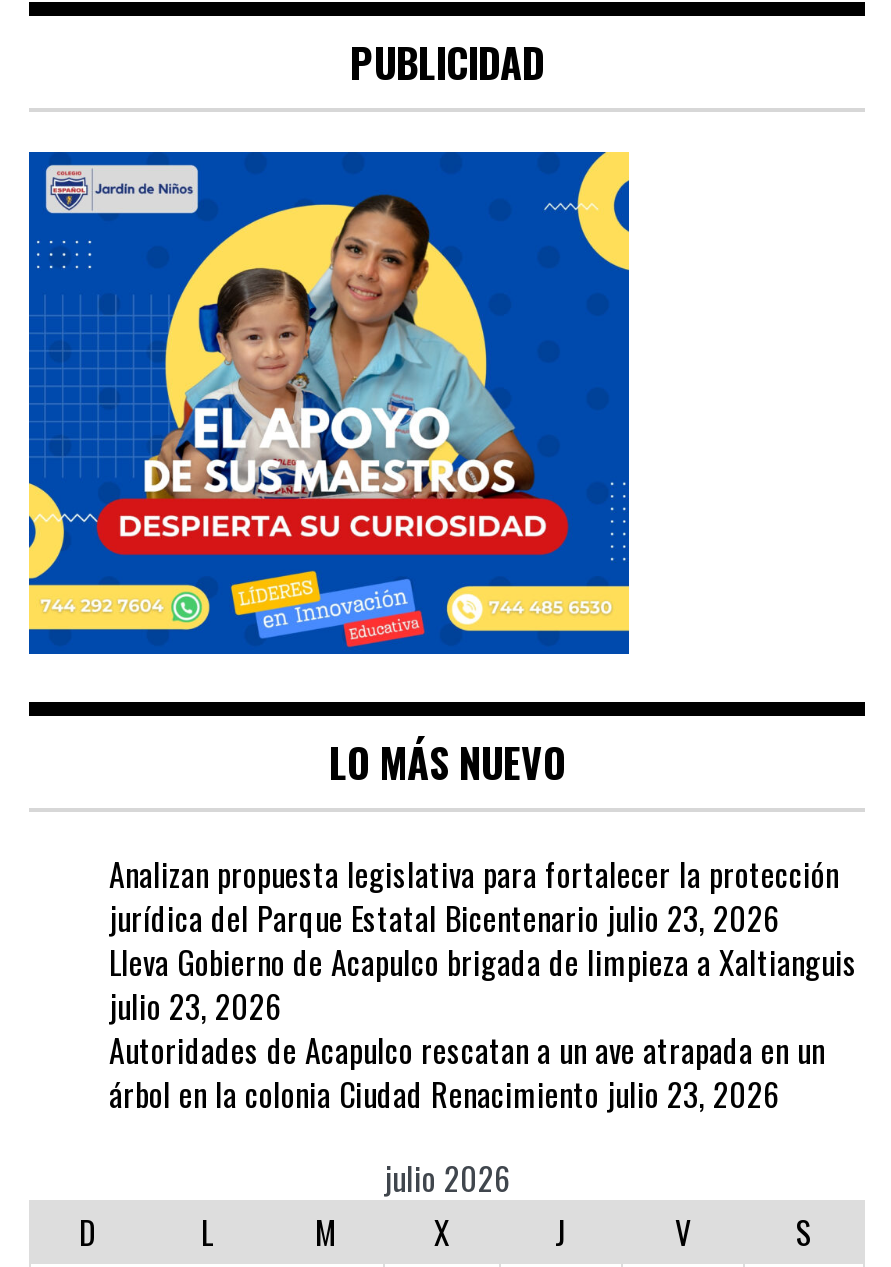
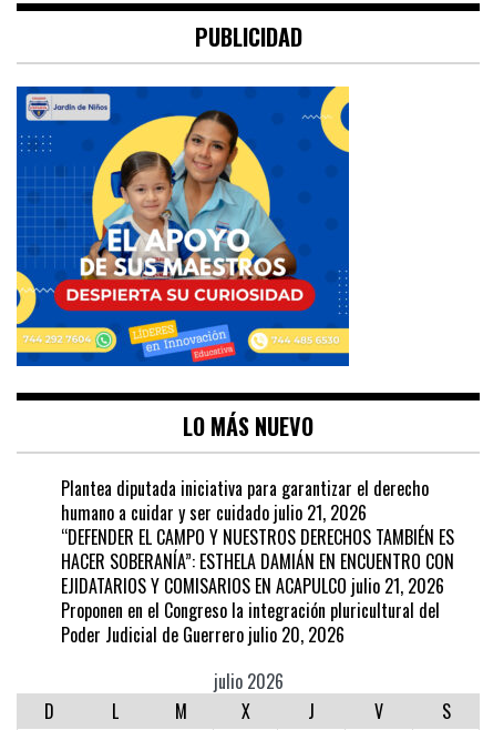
- Analizan propuesta legislativa para fortalecer la protección
- jurídica del Parque Estatal Bicentenario julio 23, 2026
- Lleva Gobierno de Acapulco brigada de limpieza a Xaltianguis
- julio 23, 2026
- Autoridades de Acapulco rescatan a un ave atrapada en un
- árbol en la colonia Ciudad Renacimiento julio 23, 2026
+ Plantea diputada iniciativa para garantizar el derecho
+ humano a cuidar y ser cuidado julio 21, 2026
+ “DEFENDER EL CAMPO Y NUESTROS DERECHOS TAMBIÉN ES
+ HACER SOBERANÍA”: ESTHELA DAMIÁN EN ENCUENTRO CON
+ EJIDATARIOS Y COMISARIOS EN ACAPULCO julio 21, 2026
+ Proponen en el Congreso la integración pluricultural del
+ Poder Judicial de Guerrero julio 20, 2026
